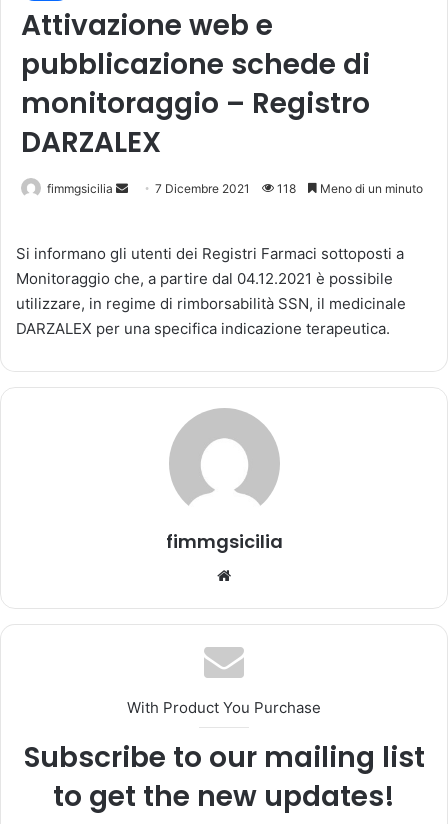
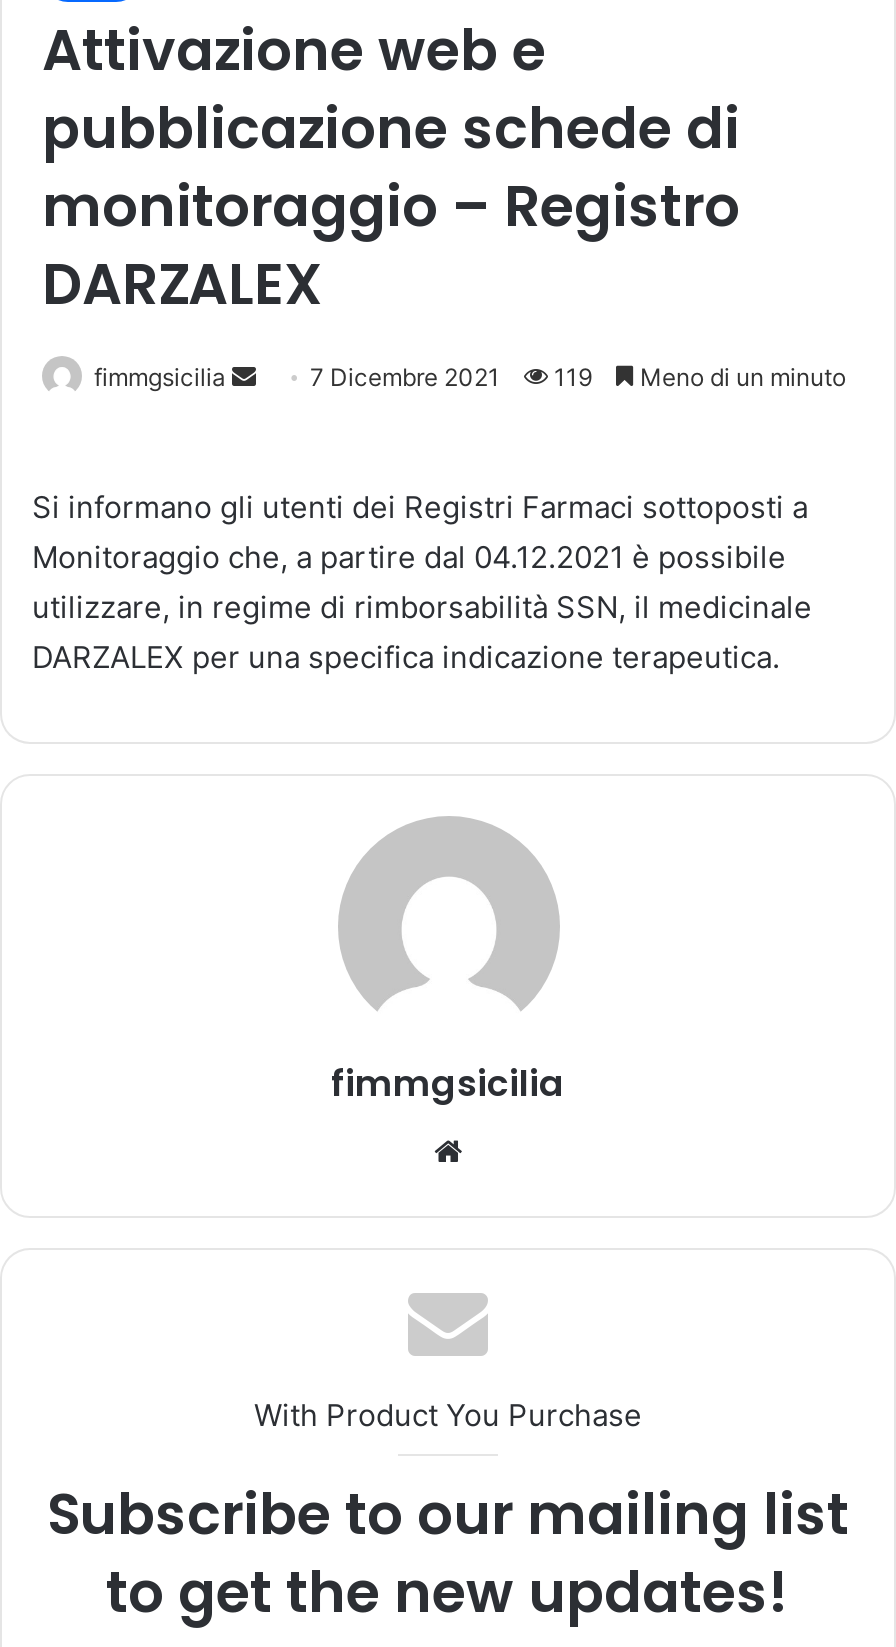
- 118
+ 119
